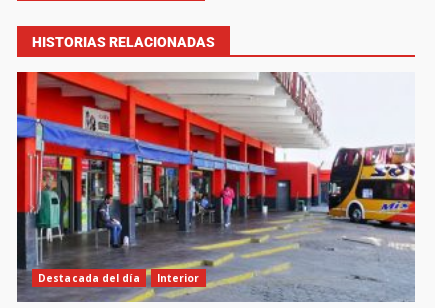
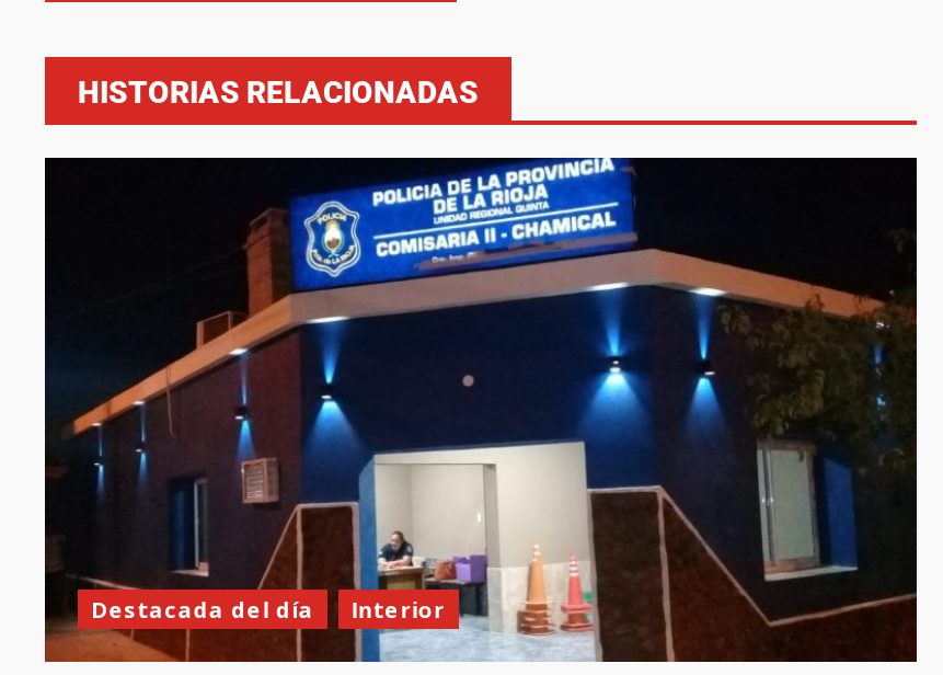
- [image]
+ [image]
